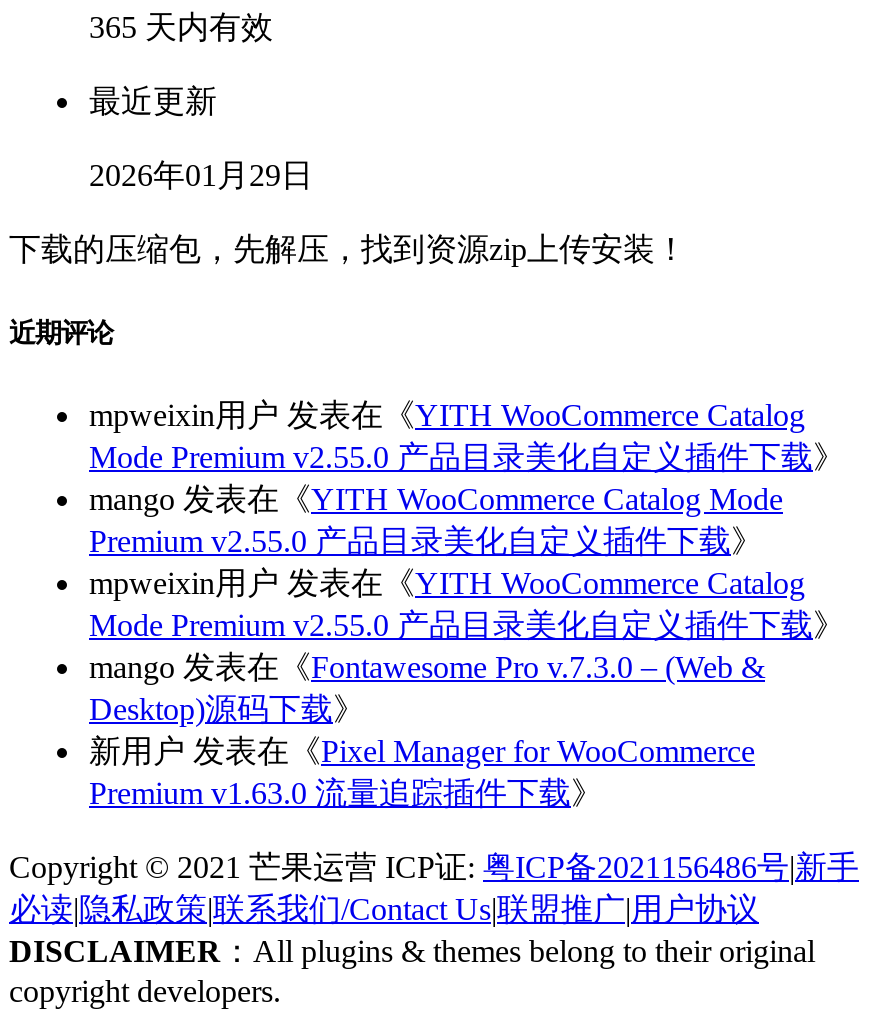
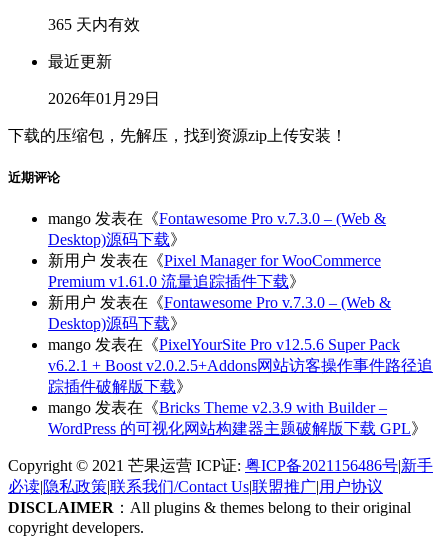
- mpweixin用户发表在《YITH WooCommerce Catalog
- Mode Premium v2.55.0 产品目录美化自定义插件下载》
- mango发表在《YITH WooCommerce Catalog Mode
- Premium v2.55.0 产品目录美化自定义插件下载》
- mpweixin用户发表在《YITH WooCommerce Catalog
- Mode Premium v2.55.0 产品目录美化自定义插件下载》

moved up: mango发表在《Fontawesome Pro v.7.3.0 – (Web & | Desktop)源码下载》 | 新用户发表在《Pixel Manager for WooCommerce

- Premium v1.63.0 流量追踪插件下载》
+ Premium v1.61.0 流量追踪插件下载》
+ 新用户发表在《Fontawesome Pro v.7.3.0 – (Web &
+ Desktop)源码下载》
+ mango发表在《PixelYourSite Pro v12.5.6 Super Pack
+ v6.2.1 + Boost v2.0.2.5+Addons网站访客操作事件路径追
+ 踪插件破解版下载》
+ mango发表在《Bricks Theme v2.3.9 with Builder –
+ WordPress 的可视化网站构建器主题破解版下载 GPL》
